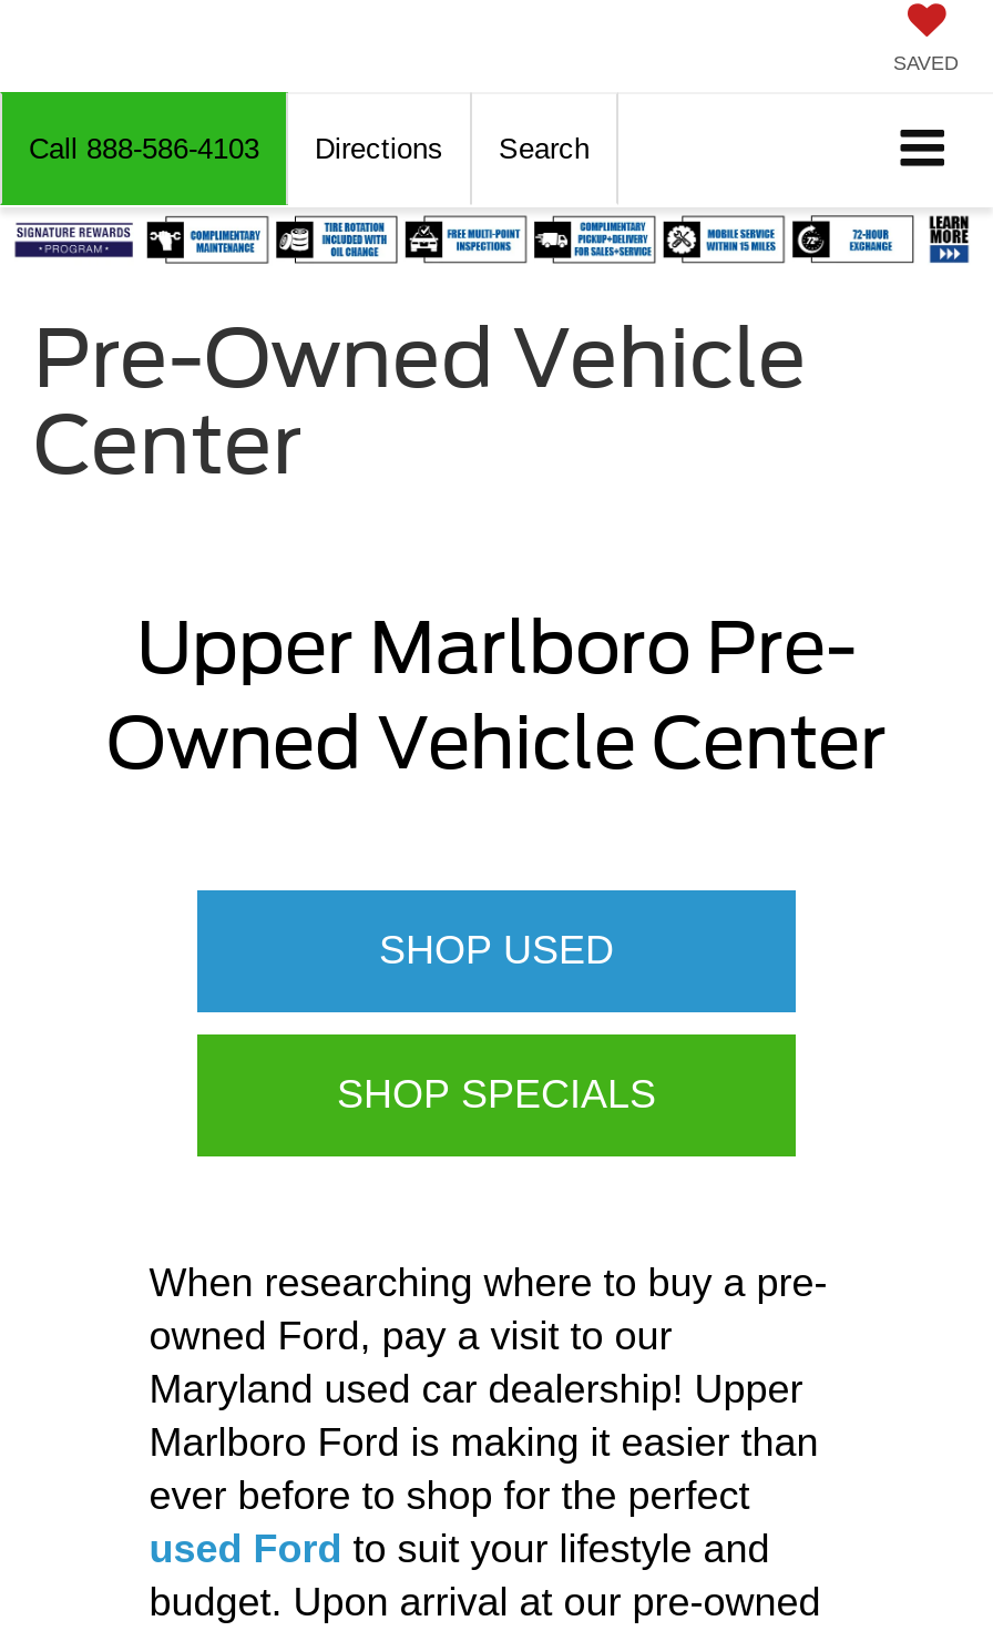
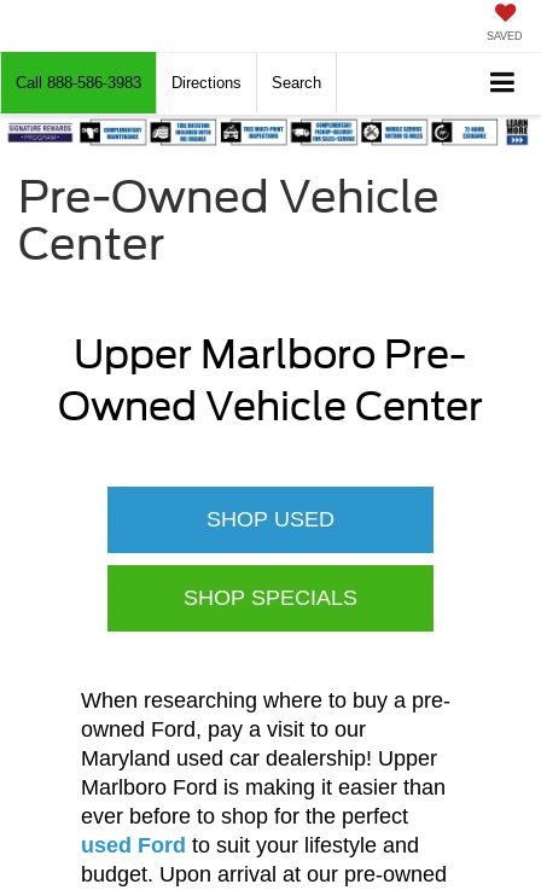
- Call 888-586-4103 Directions Search
+ Call 888-586-3983 Directions Search
